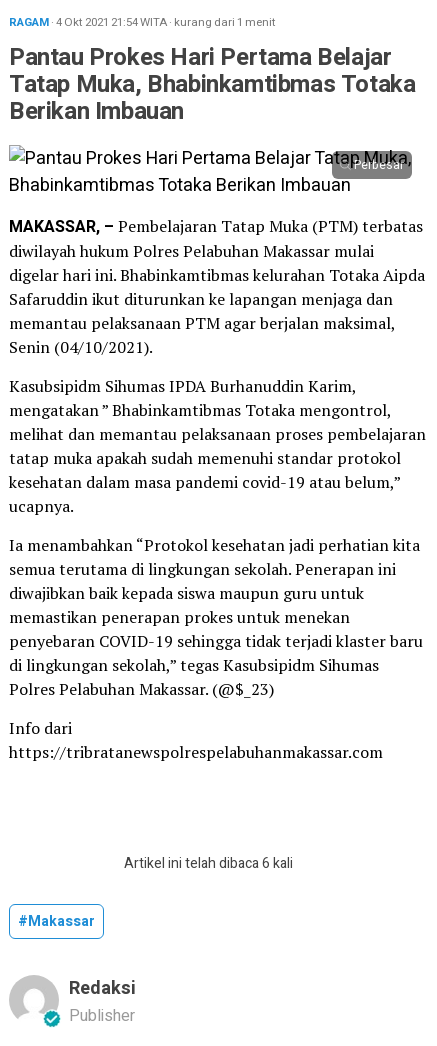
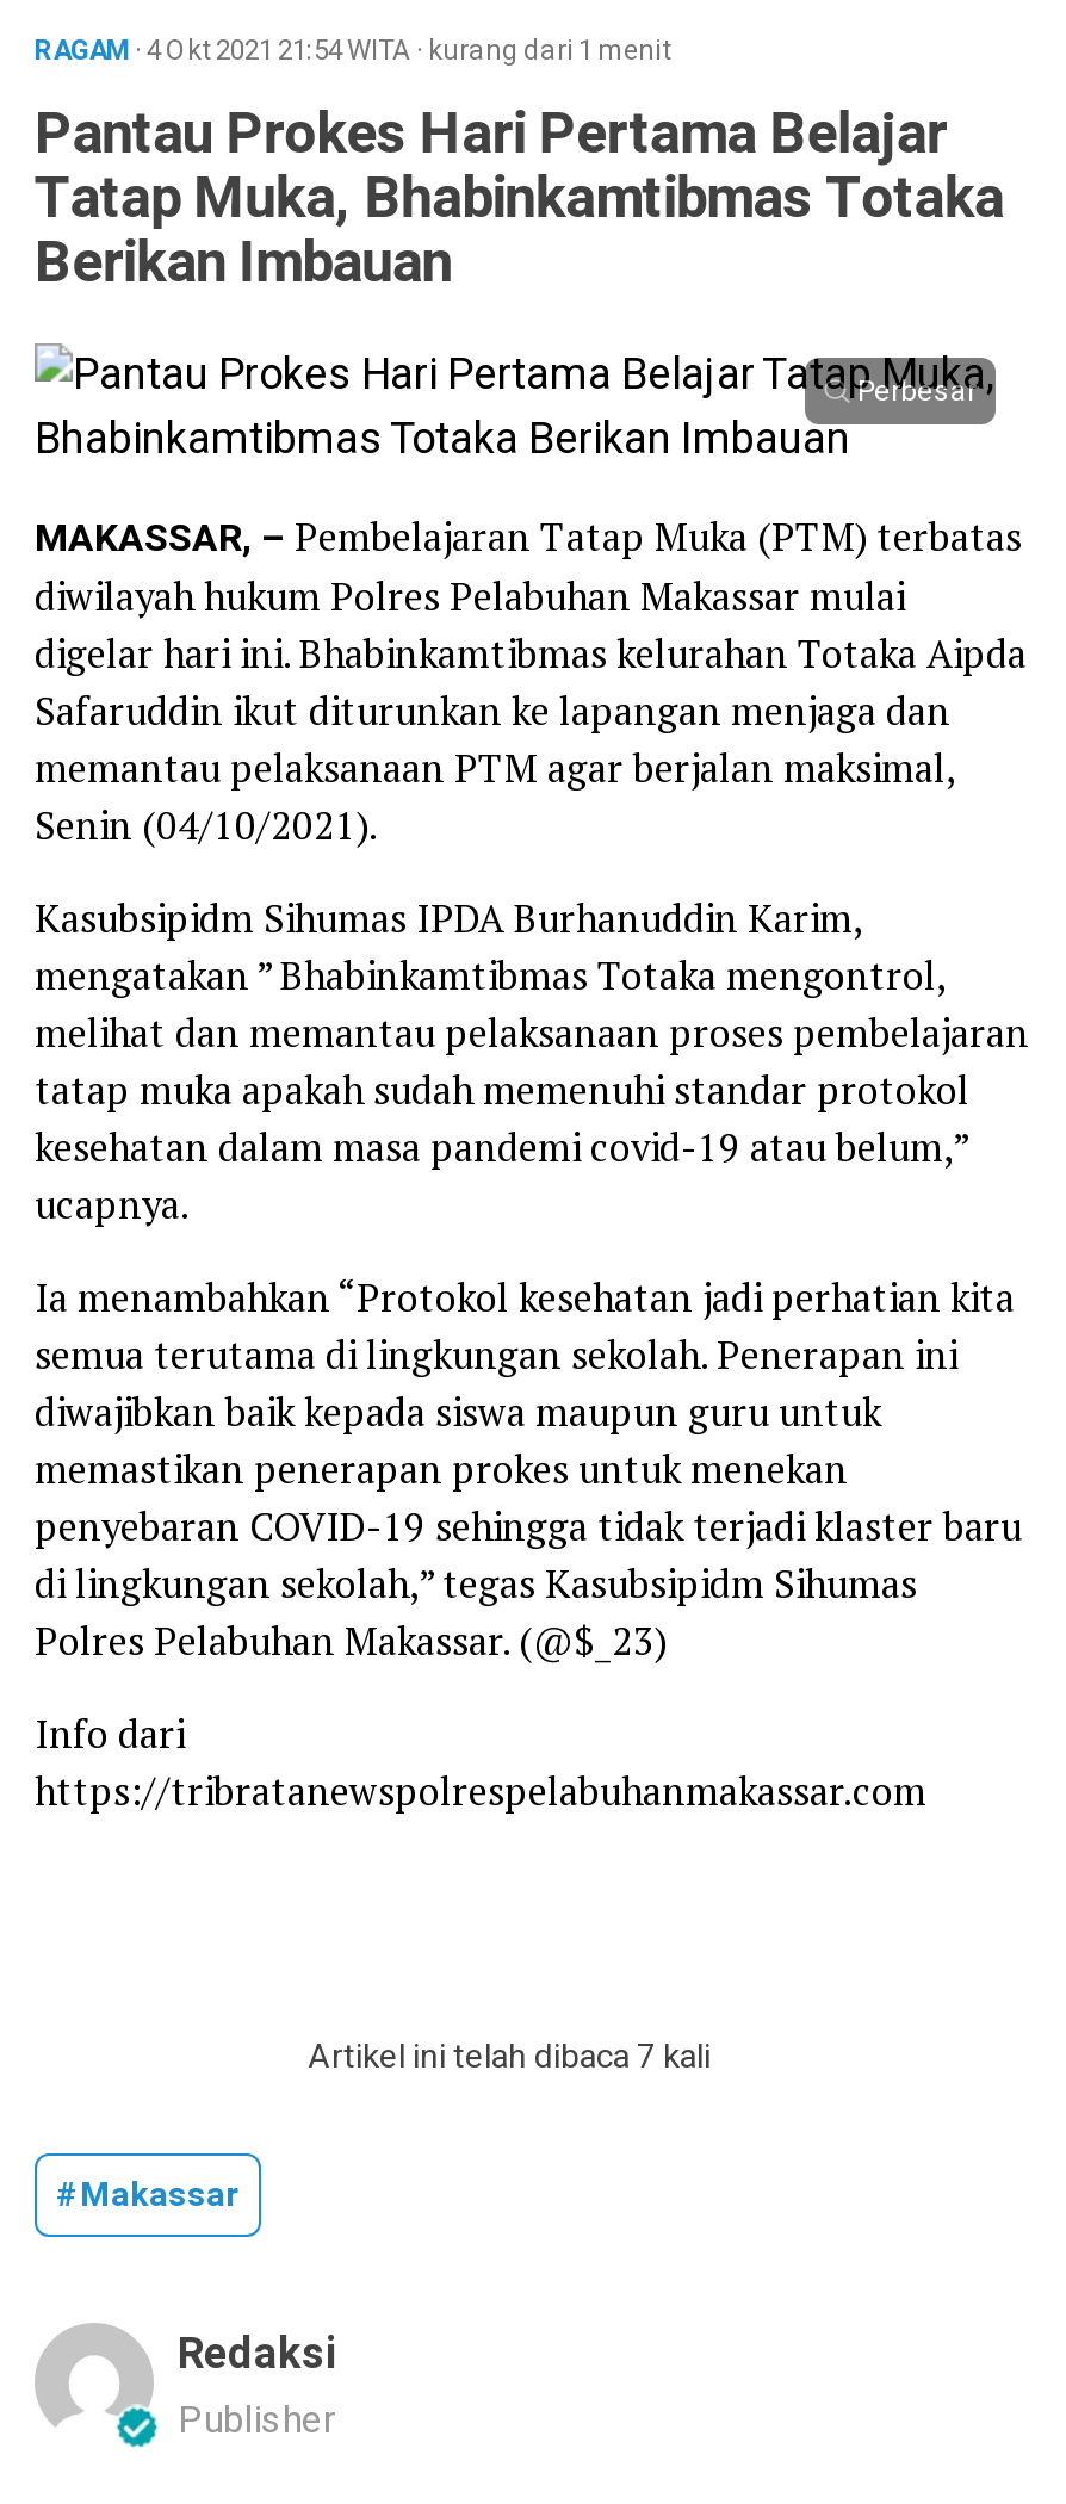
- Artikel ini telah dibaca 6 kali
+ Artikel ini telah dibaca 7 kali
